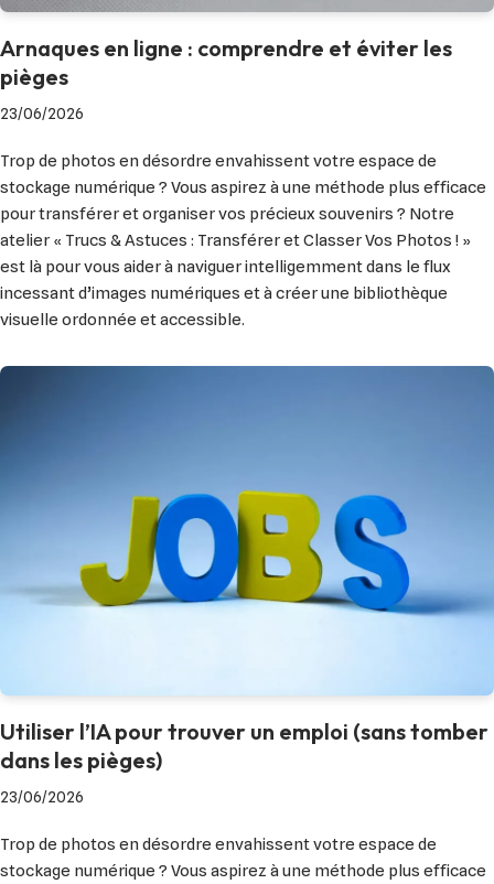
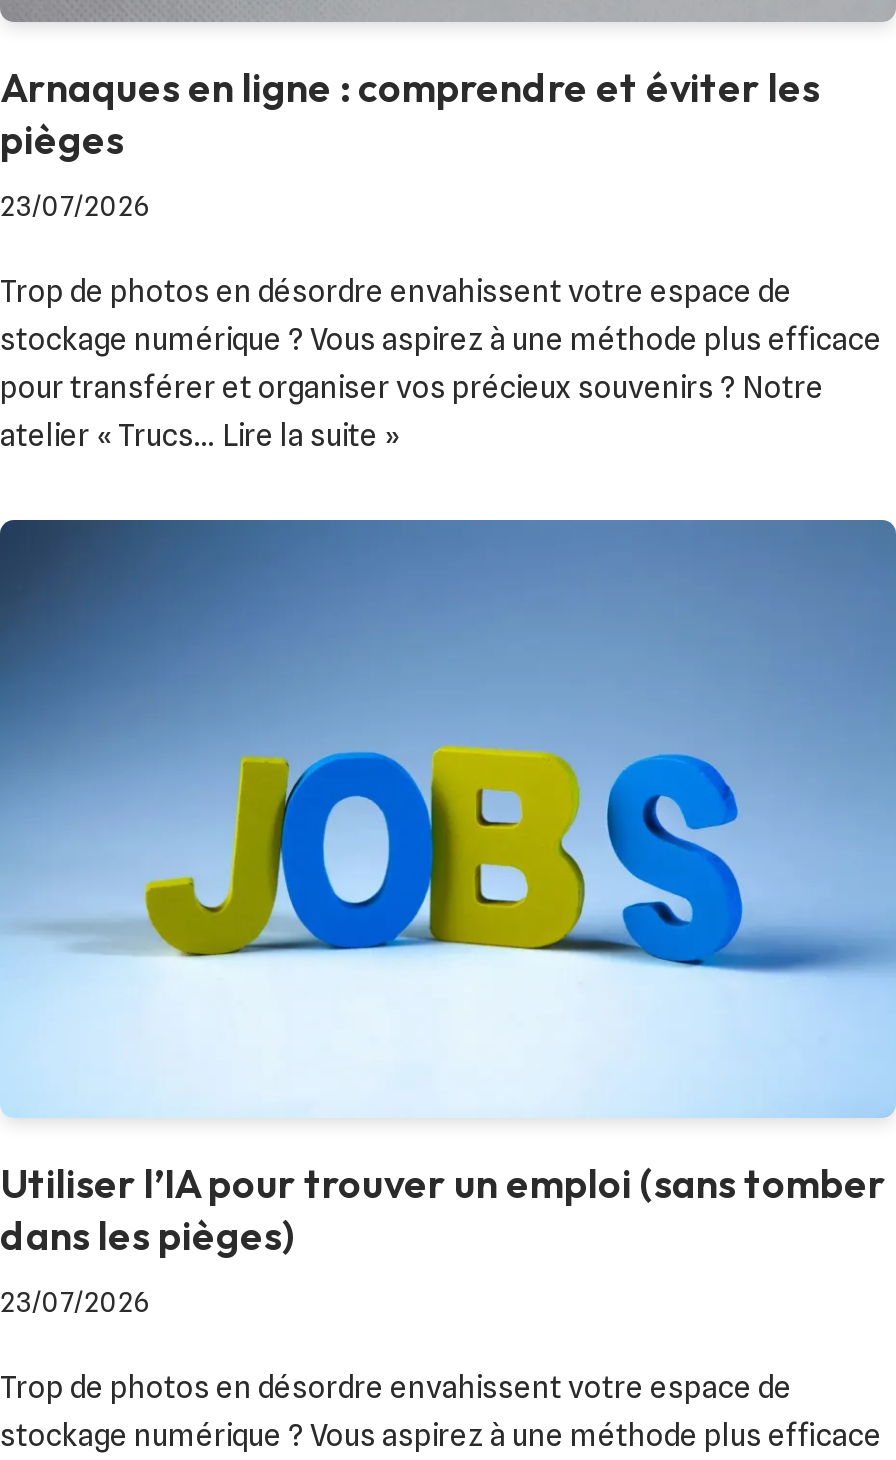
- 23/06/2026
+ 23/07/2026

- atelier « Trucs & Astuces : Transférer et Classer Vos Photos ! »
- est là pour vous aider à naviguer intelligemment dans le flux
- incessant d’images numériques et à créer une bibliothèque
- visuelle ordonnée et accessible.
+ atelier « Trucs… Lire la suite »

- 23/06/2026
+ 23/07/2026
